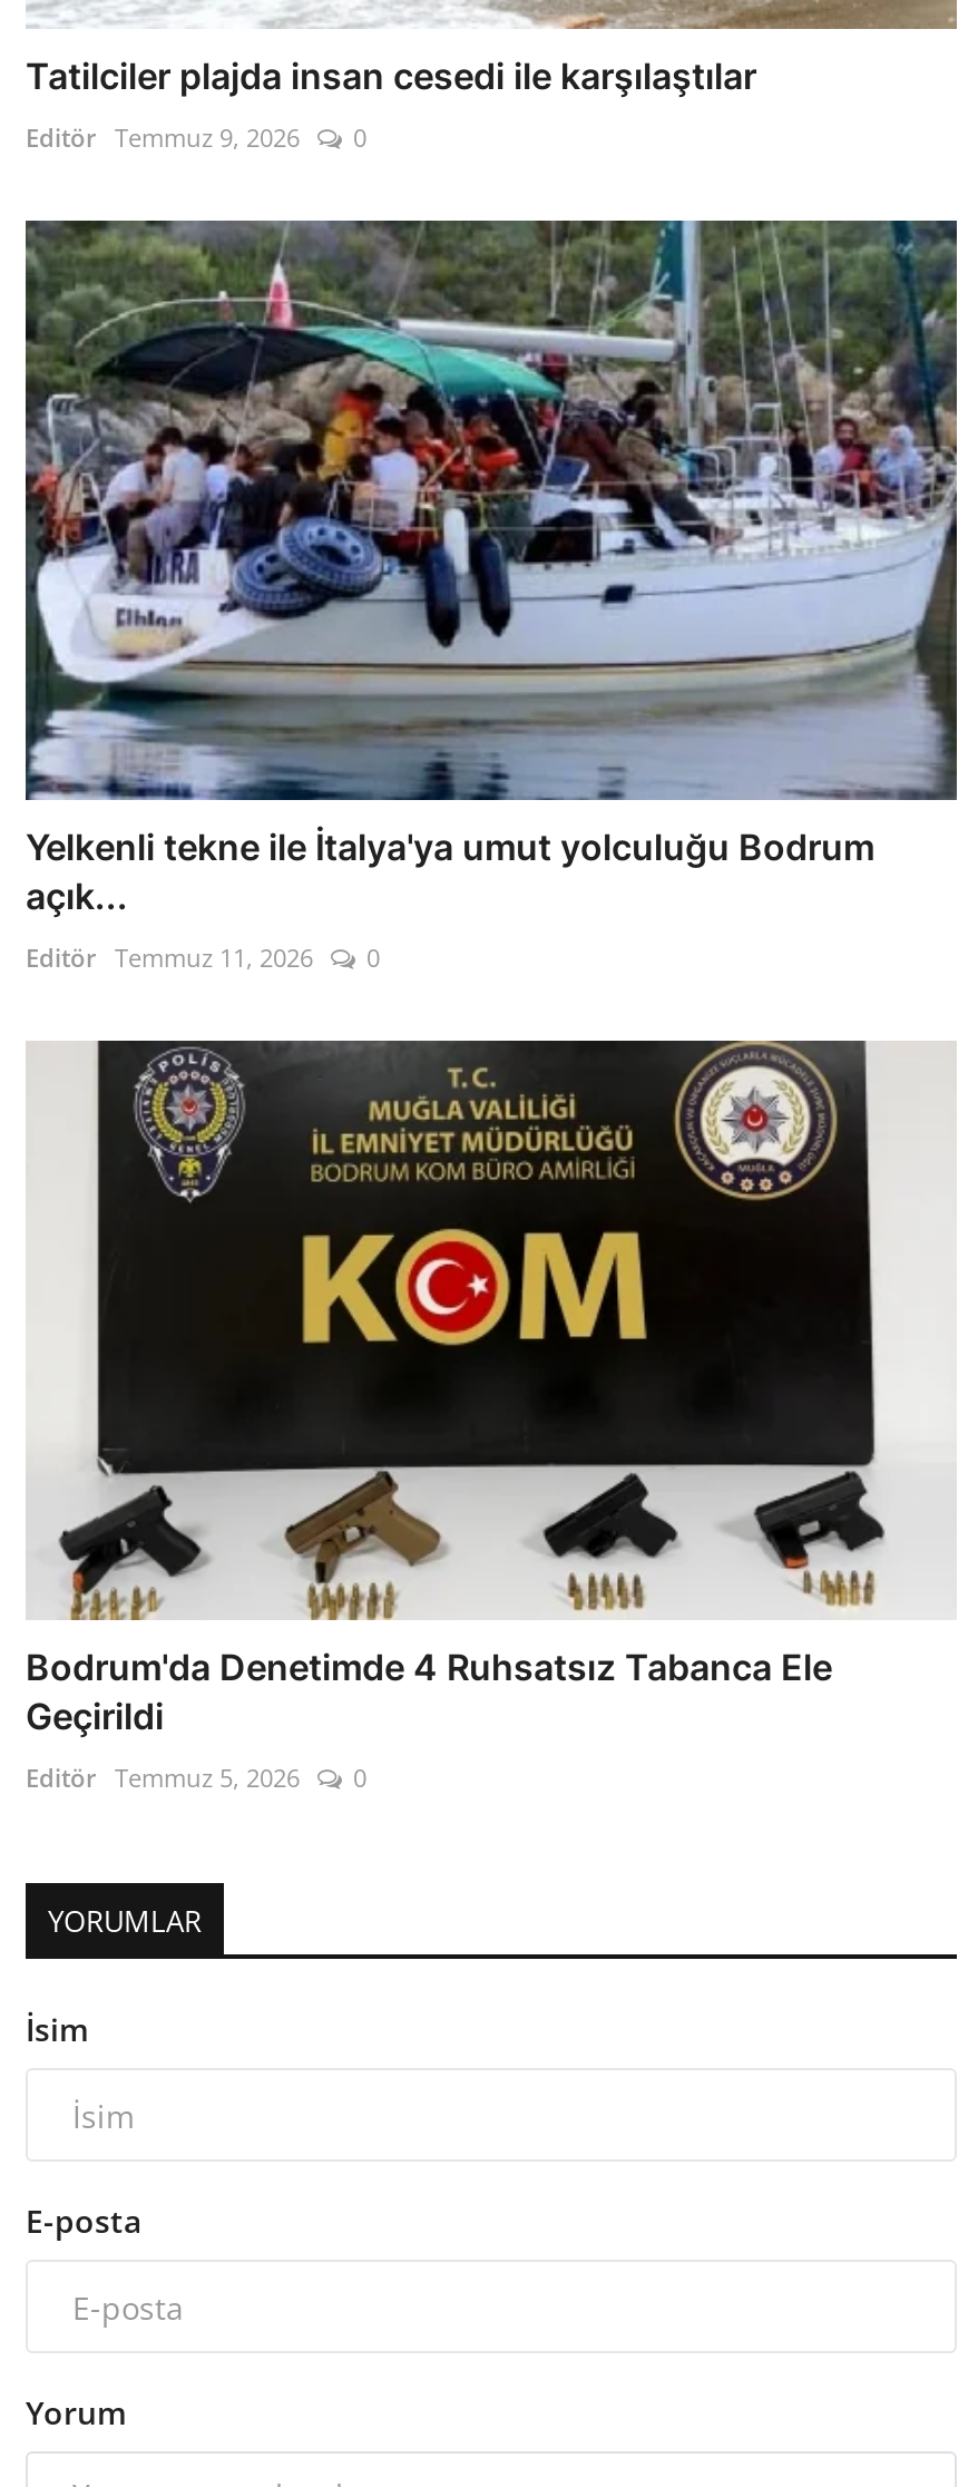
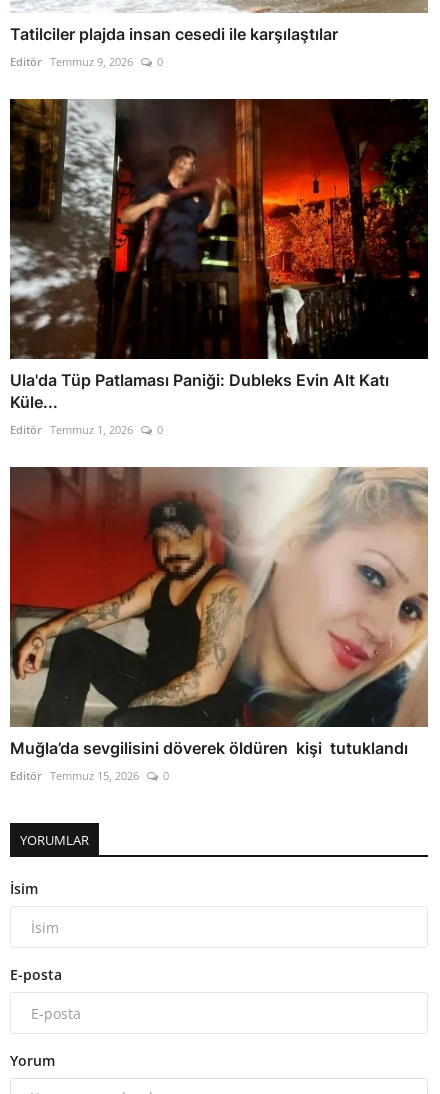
- [image]
- Yelkenli tekne ile İtalya'ya umut yolculuğu Bodrum
- açık...
+ [image]
+ Ula'da Tüp Patlaması Paniği: Dubleks Evin Alt Katı
+ Küle...

- Editör Temmuz 11, 2026
+ Editör Temmuz 1, 2026

- [image]
- Bodrum'da Denetimde 4 Ruhsatsız Tabanca Ele
- Geçirildi
+ [image]
+ Muğla’da sevgilisini döverek öldüren kişi tutuklandı

- Editör Temmuz 5, 2026
+ Editör Temmuz 15, 2026
